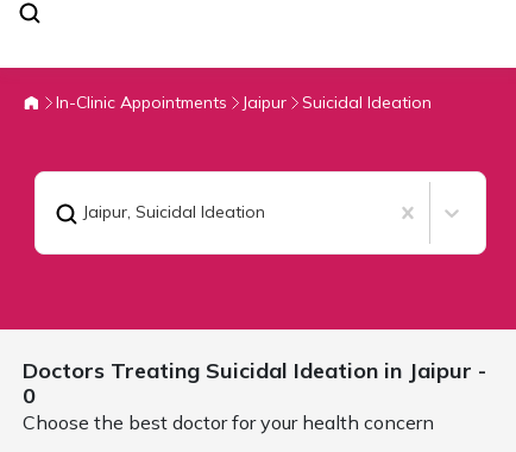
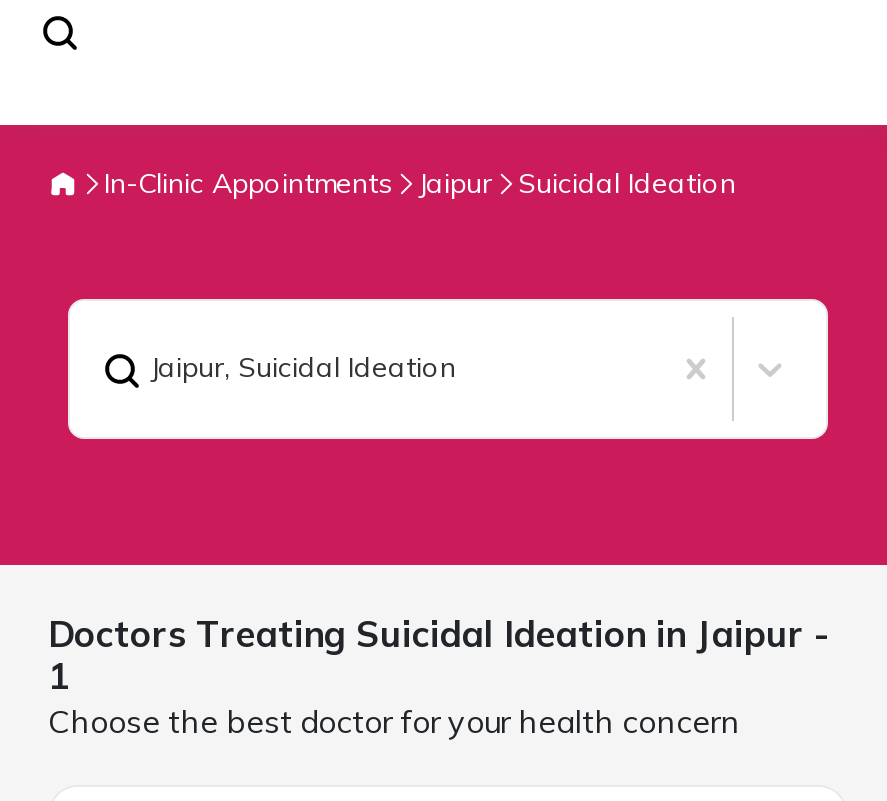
- 0
+ 1
